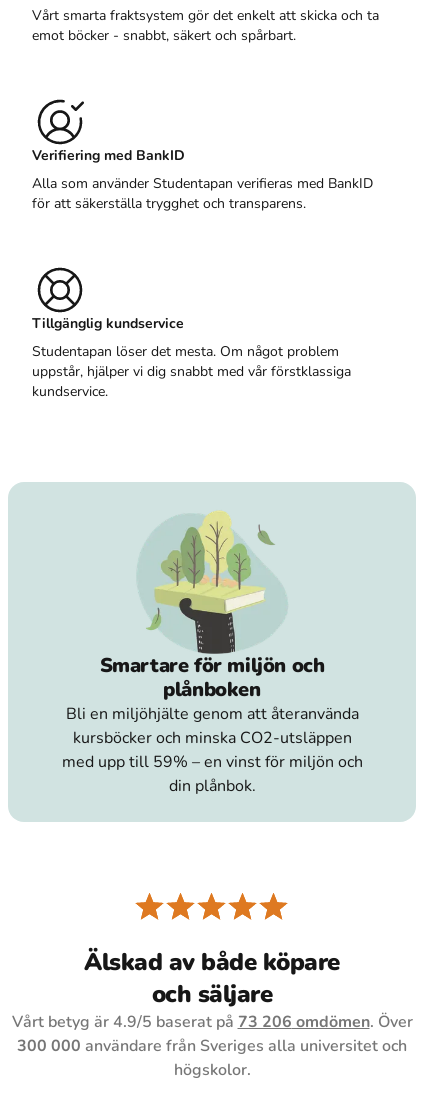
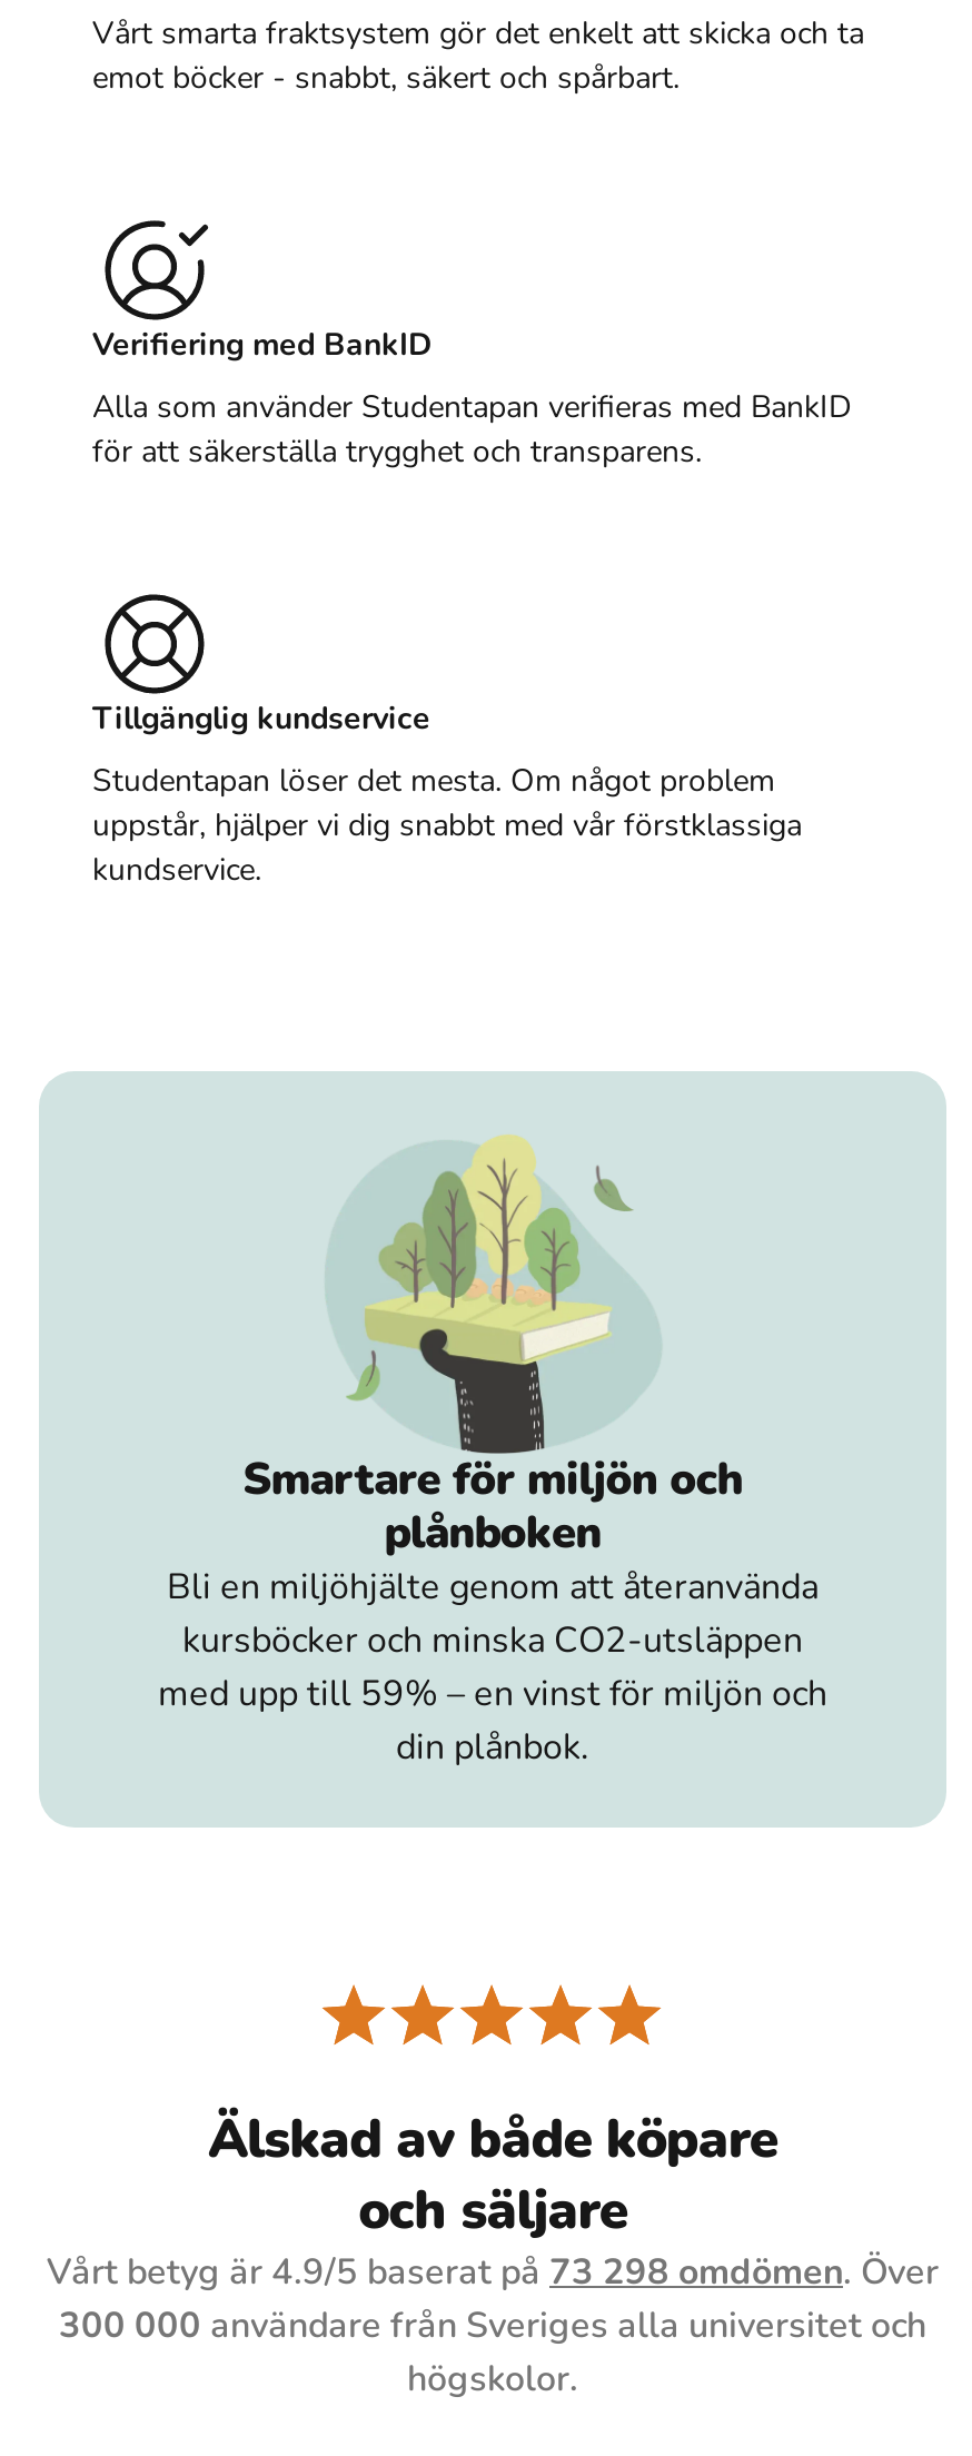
- Vårt betyg är 4.9/5 baserat på 73 206 omdömen. Över
+ Vårt betyg är 4.9/5 baserat på 73 298 omdömen. Över
